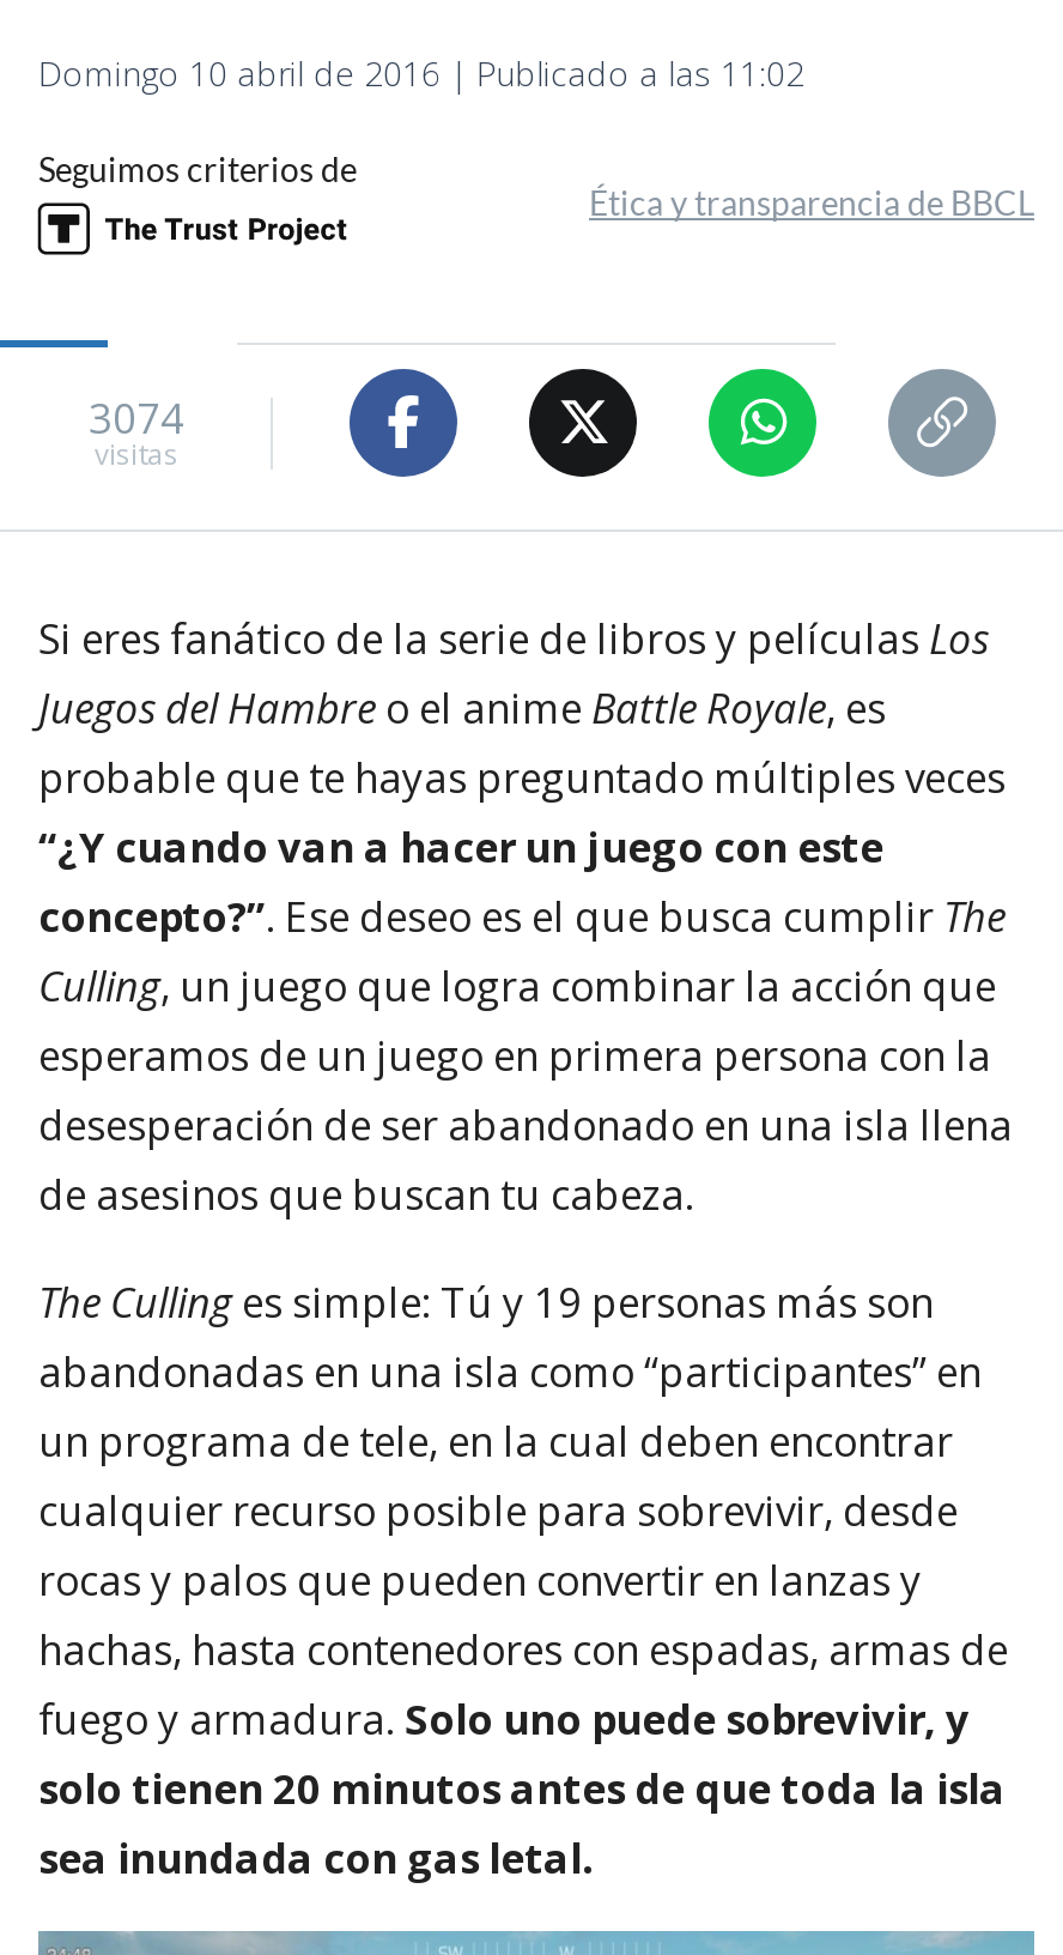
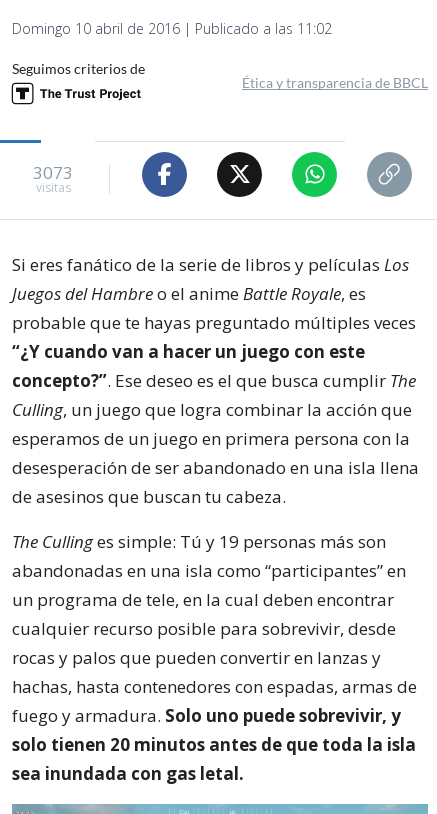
- 3074
+ 3073
